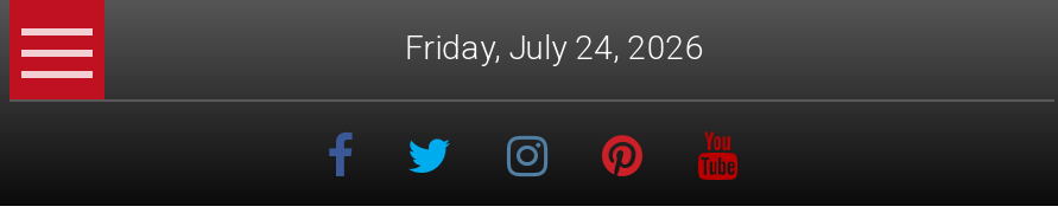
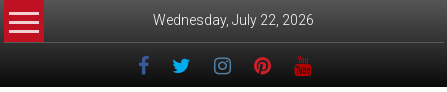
- Friday, July 24, 2026
+ Wednesday, July 22, 2026
